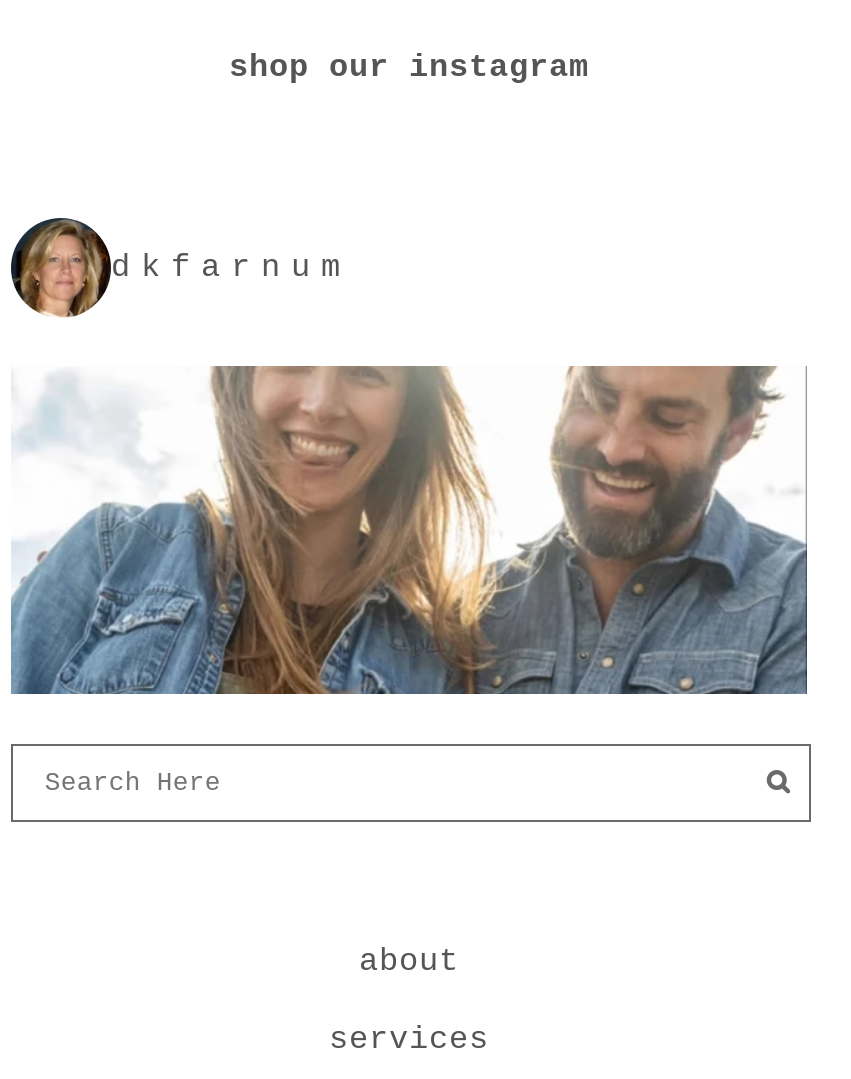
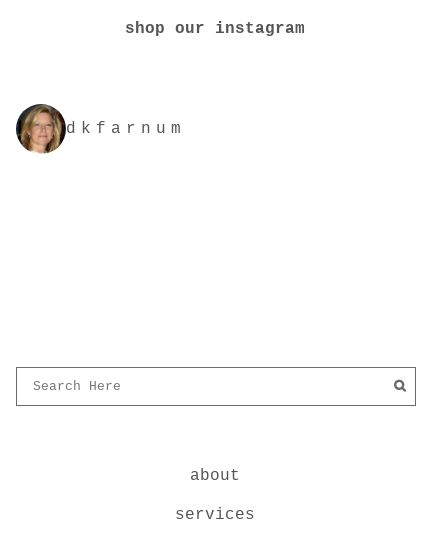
- [image]
